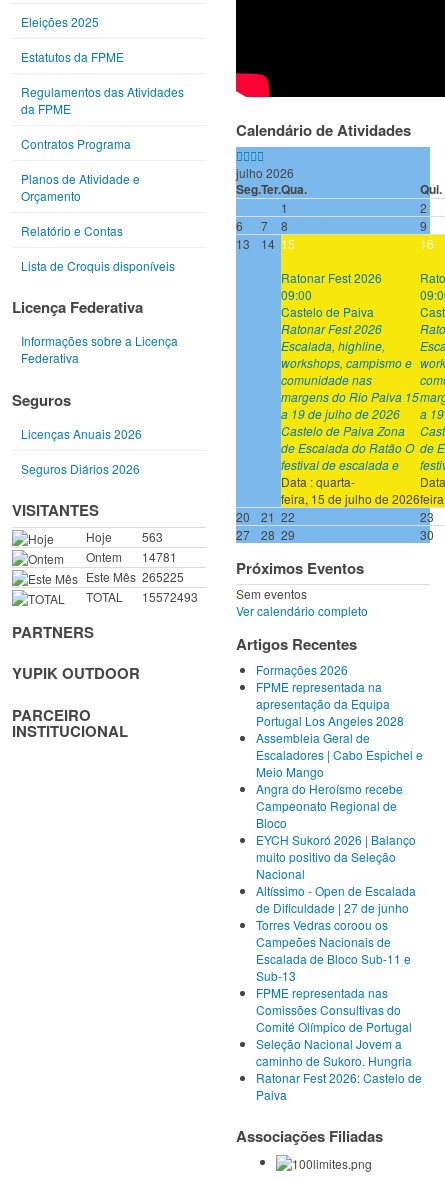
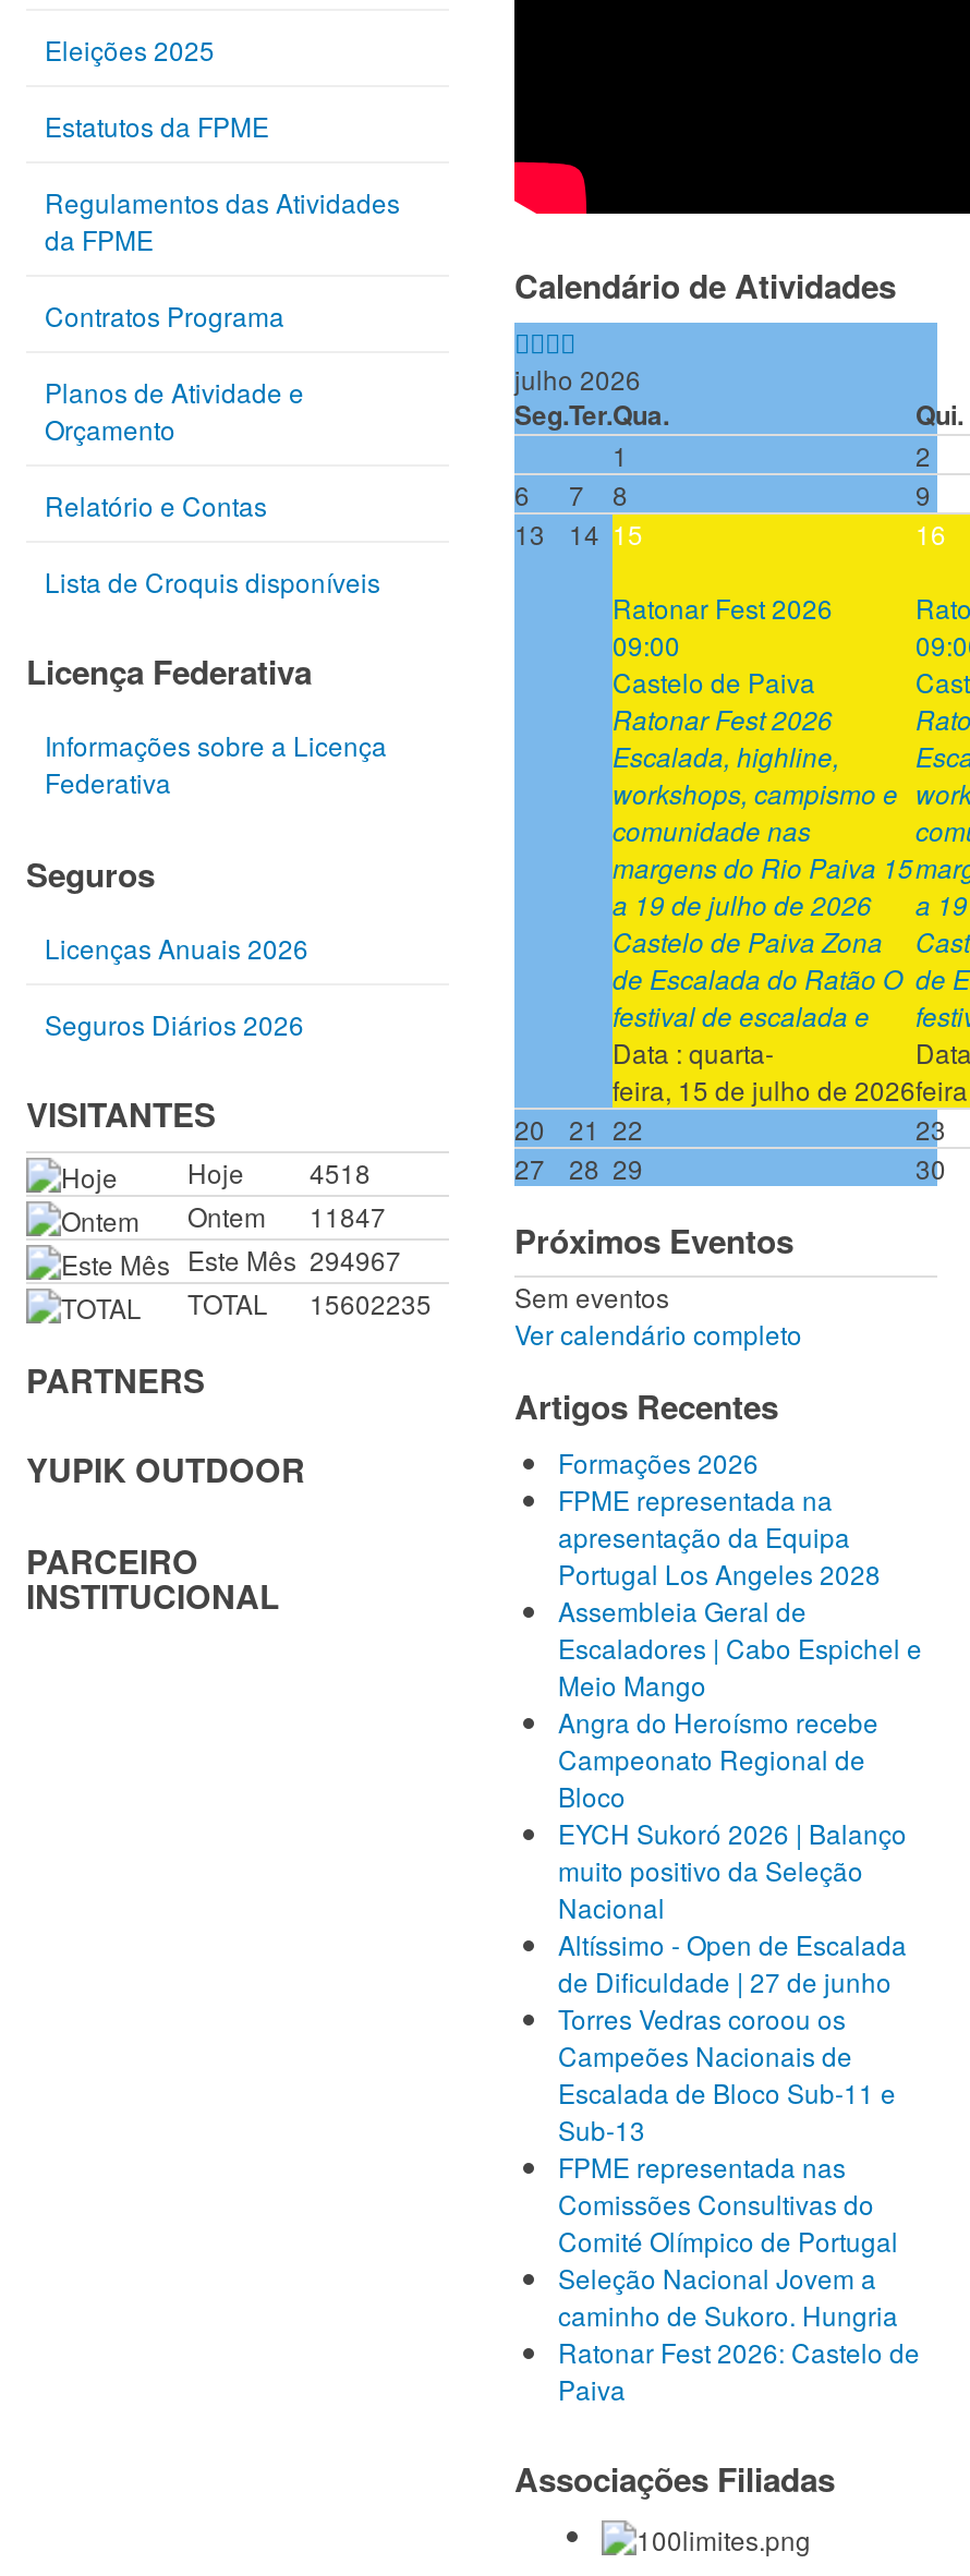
- Hoje 563
+ Hoje 4518

- Ontem 14781
+ Ontem 11847

- Este Mês 265225
+ Este Mês 294967

- TOTAL 15572493
+ TOTAL 15602235
